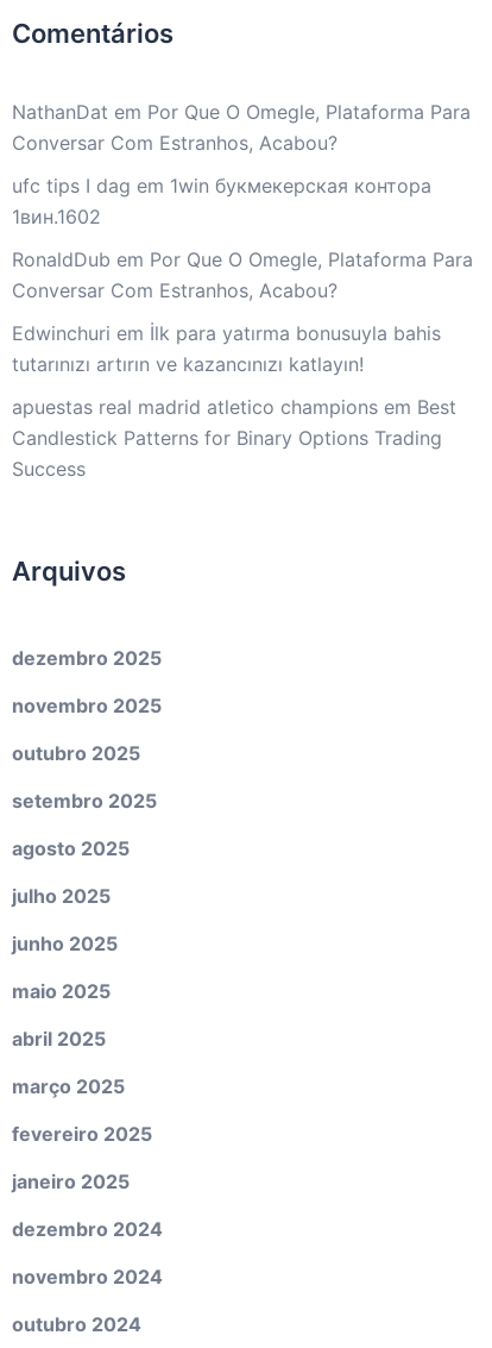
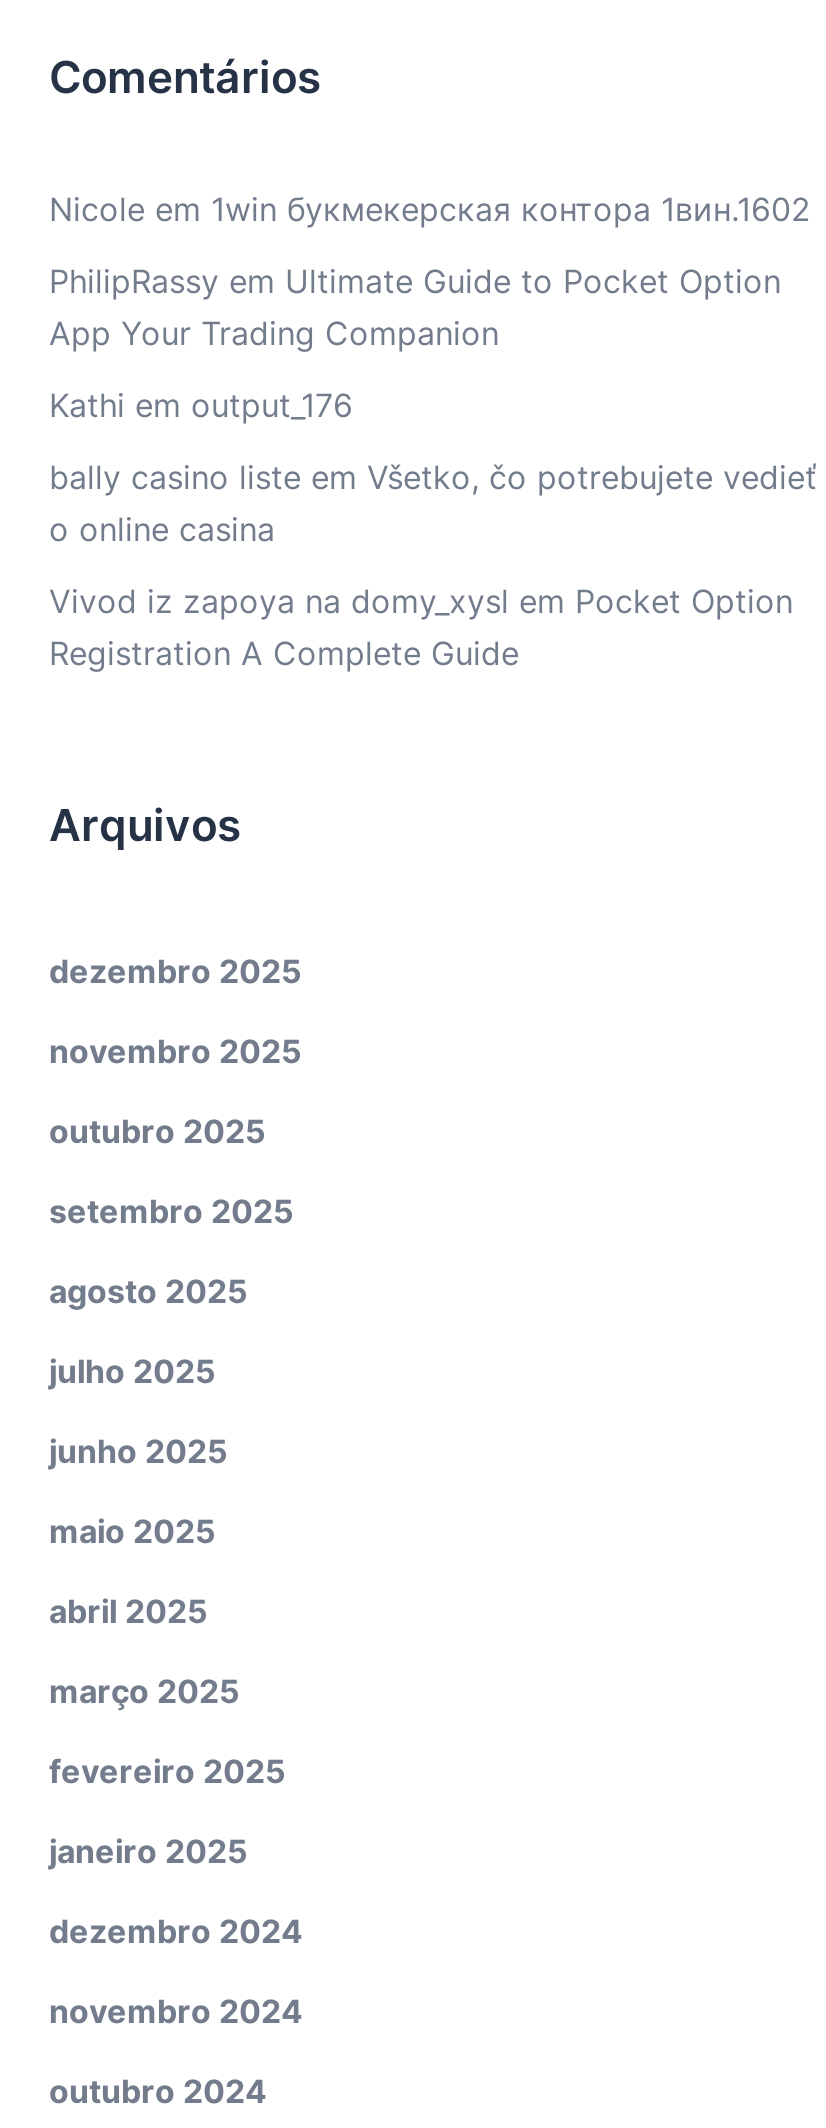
- NathanDat em Por Que O Omegle, Plataforma Para
- Conversar Com Estranhos, Acabou?
+ Nicole em 1win букмекерская контора 1вин.1602

- ufc tips I dag em 1win букмекерская контора
- 1вин.1602
+ PhilipRassy em Ultimate Guide to Pocket Option
+ App Your Trading Companion

- RonaldDub em Por Que O Omegle, Plataforma Para
- Conversar Com Estranhos, Acabou?
+ Kathi em output_176

- Edwinchuri em İlk para yatırma bonusuyla bahis
- tutarınızı artırın ve kazancınızı katlayın!
+ bally casino liste em Všetko, čo potrebujete vedieť
+ o online casina

- apuestas real madrid atletico champions em Best
- Candlestick Patterns for Binary Options Trading
- Success
+ Vivod iz zapoya na domy_xysl em Pocket Option
+ Registration A Complete Guide
